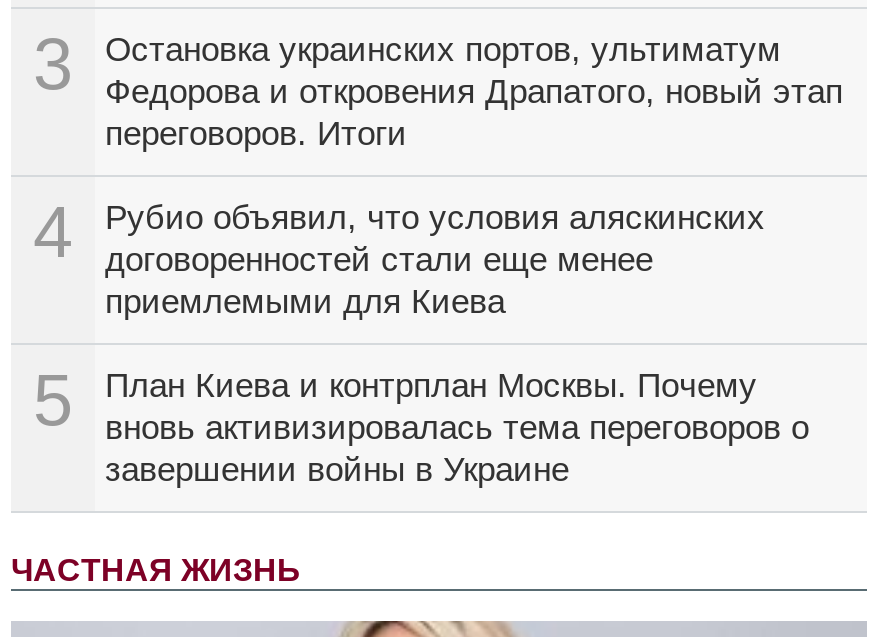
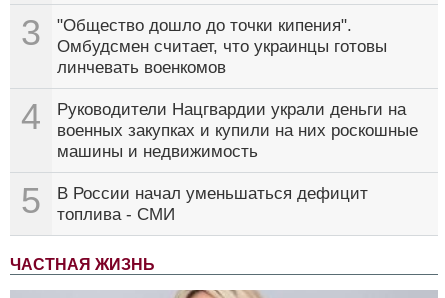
- Остановка украинских портов, ультиматум
- Федорова и откровения Драпатого, новый этап
- переговоров. Итоги
+ "Общество дошло до точки кипения".
+ Омбудсмен считает, что украинцы готовы
+ линчевать военкомов

- Рубио объявил, что условия аляскинских
- договоренностей стали еще менее
- приемлемыми для Киева
+ Руководители Нацгвардии украли деньги на
+ военных закупках и купили на них роскошные
+ машины и недвижимость

- План Киева и контрплан Москвы. Почему
- вновь активизировалась тема переговоров о
- завершении войны в Украине
+ В России начал уменьшаться дефицит
+ топлива - СМИ
